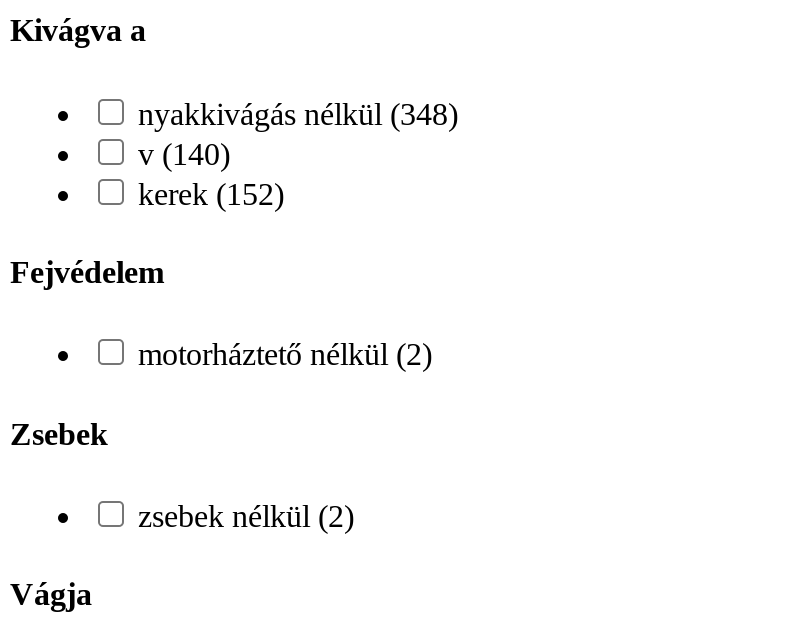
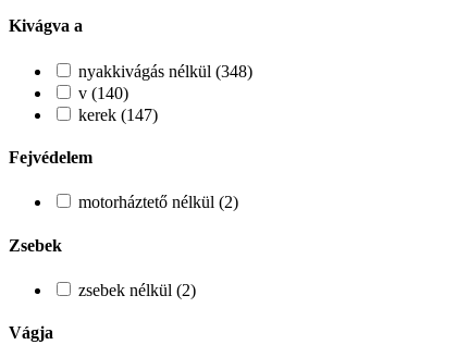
- kerek (152)
+ kerek (147)
